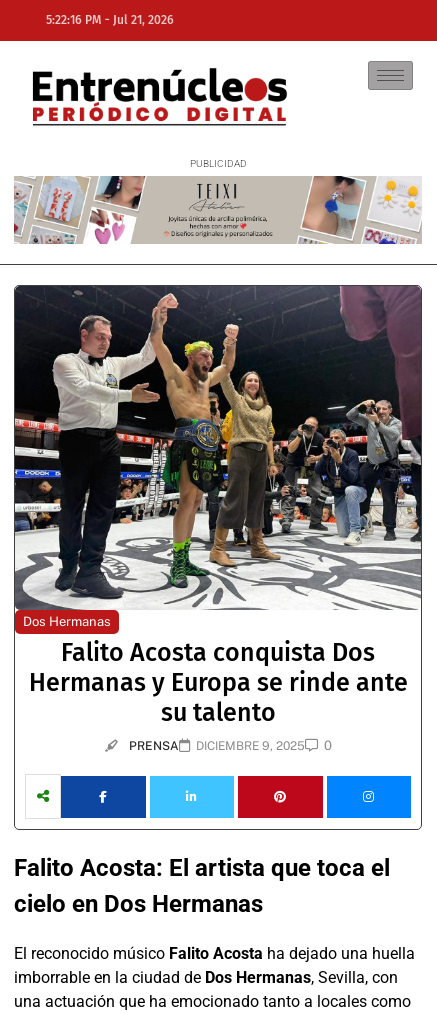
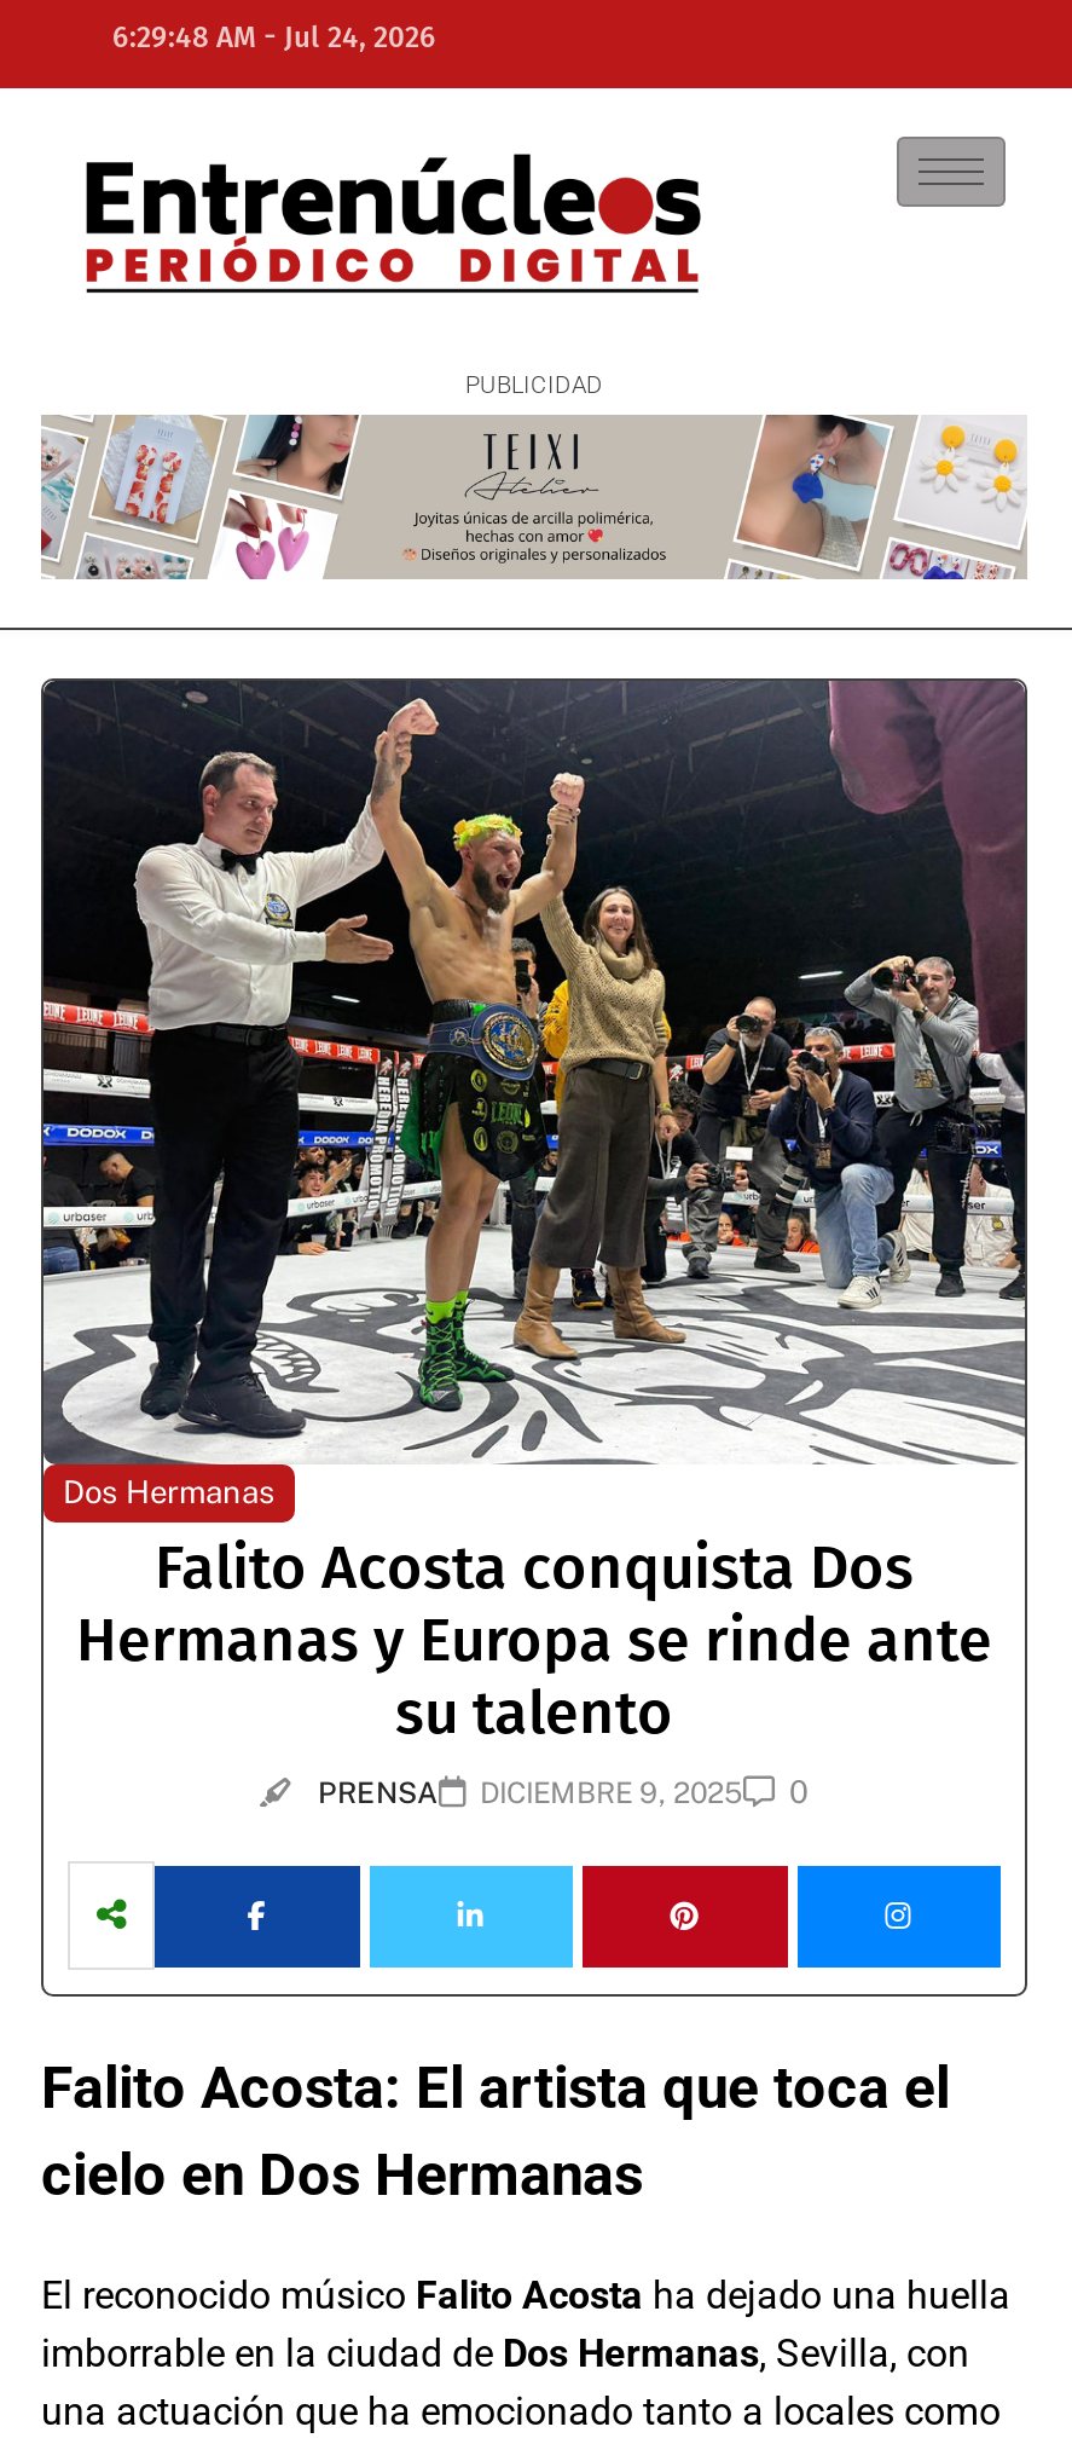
- 5:22:16 PM - Jul 21, 2026
+ 6:29:48 AM - Jul 24, 2026
